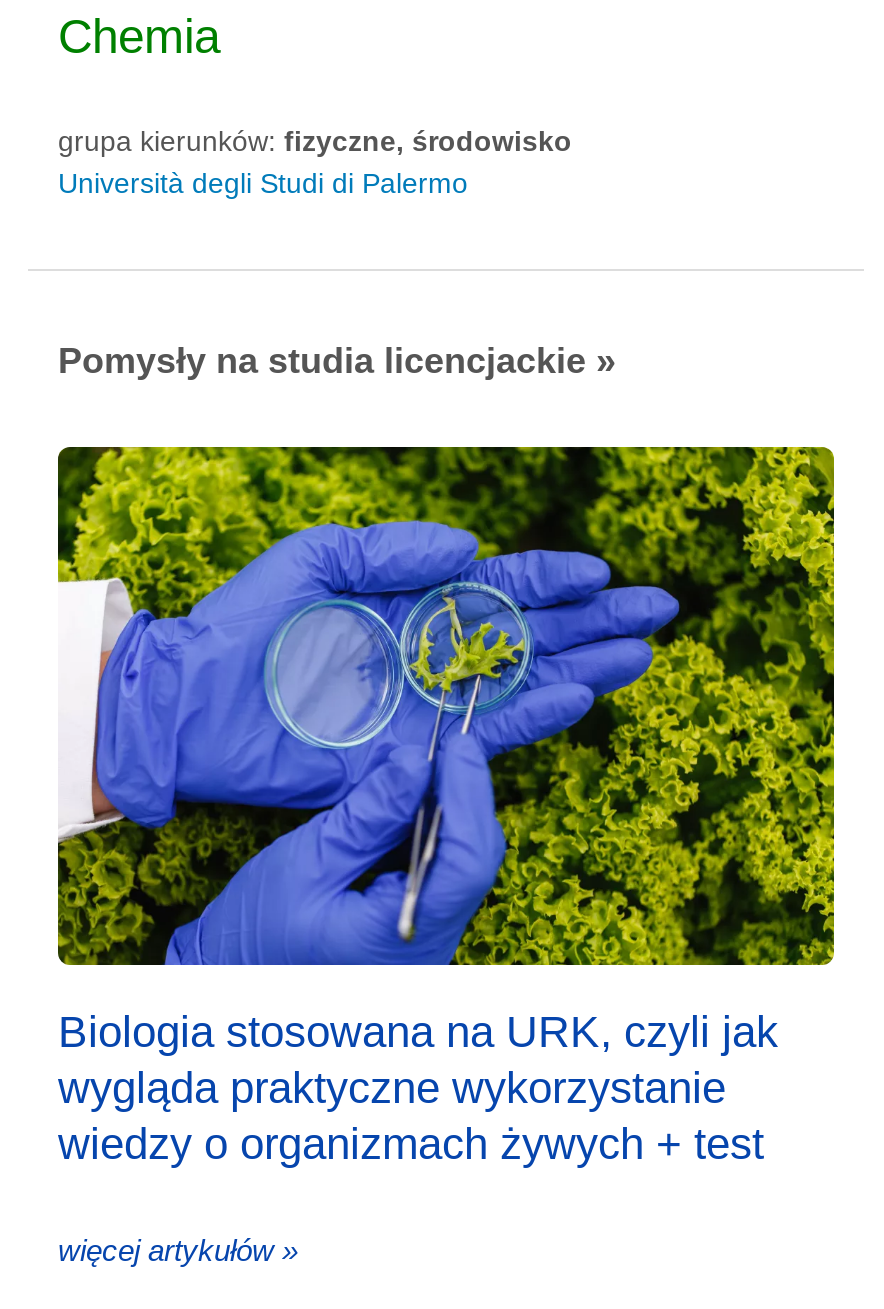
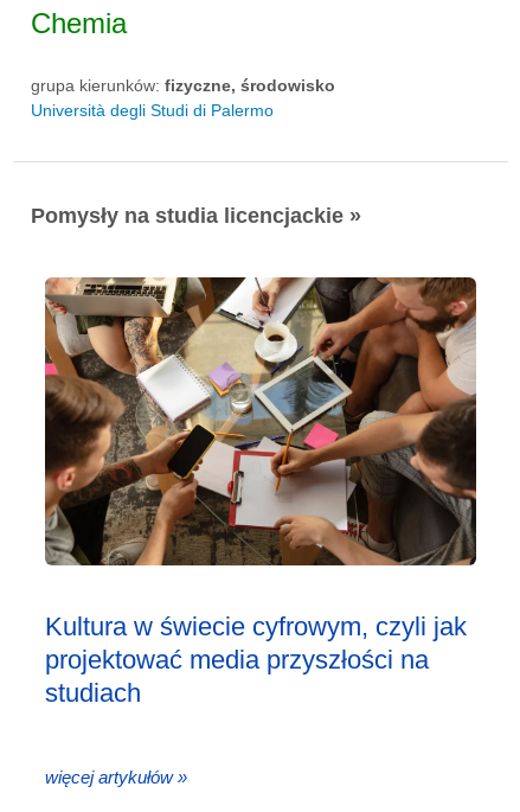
- [image]
- Biologia stosowana na URK, czyli jak
- wygląda praktyczne wykorzystanie
- wiedzy o organizmach żywych + test
+ [image]
+ Kultura w świecie cyfrowym, czyli jak
+ projektować media przyszłości na
+ studiach
